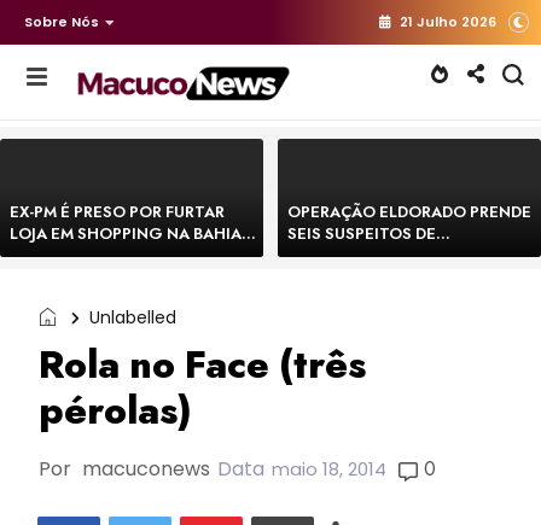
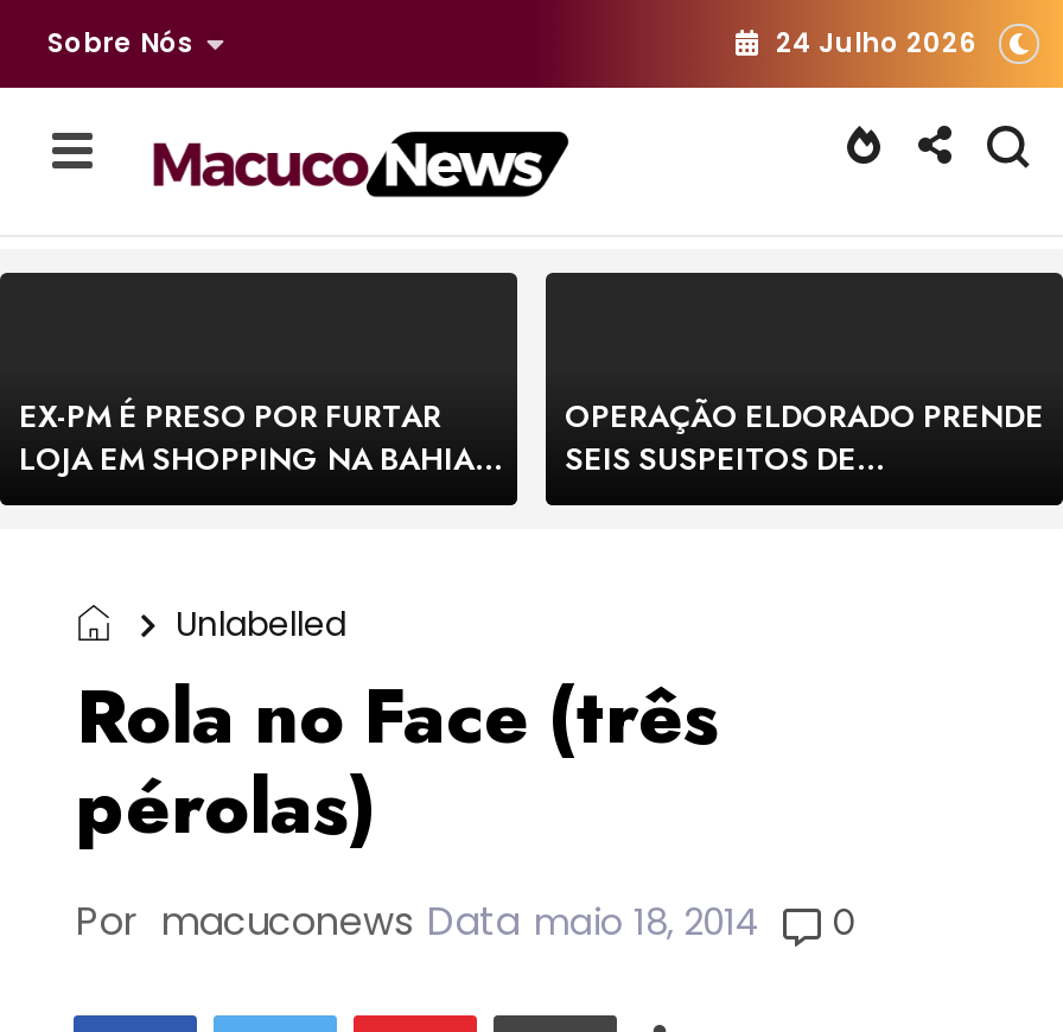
- 21 Julho 2026
+ 24 Julho 2026
